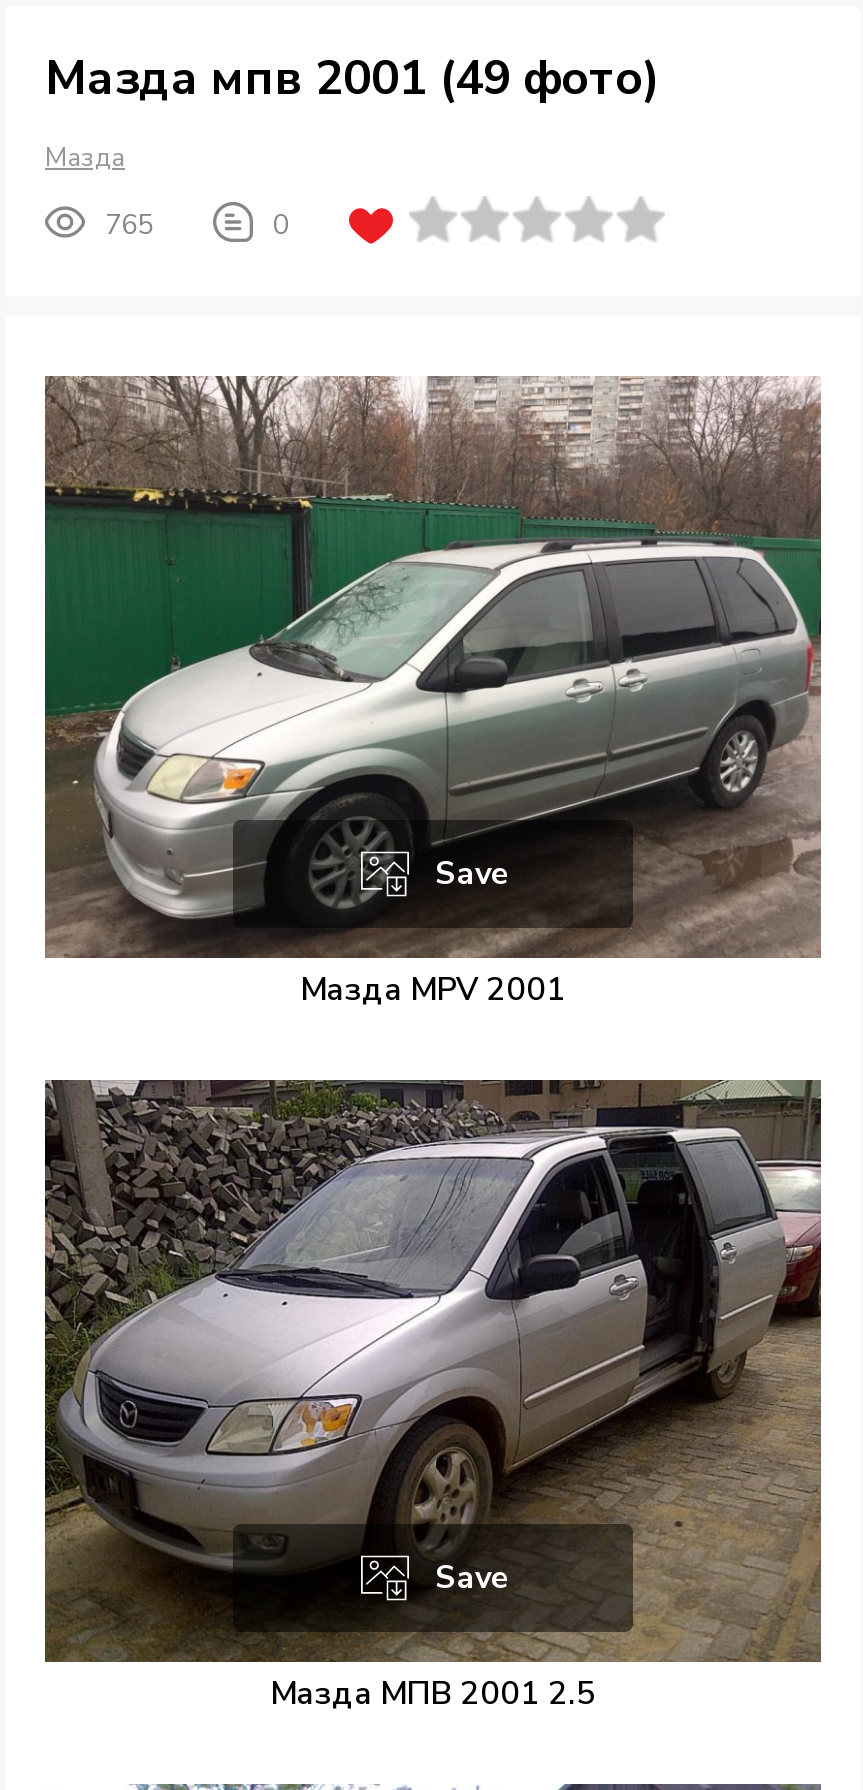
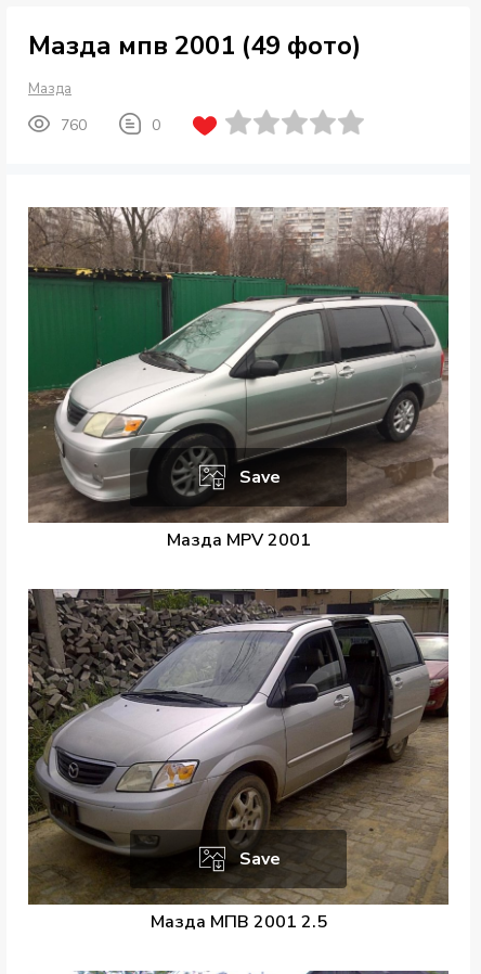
- 765
+ 760
